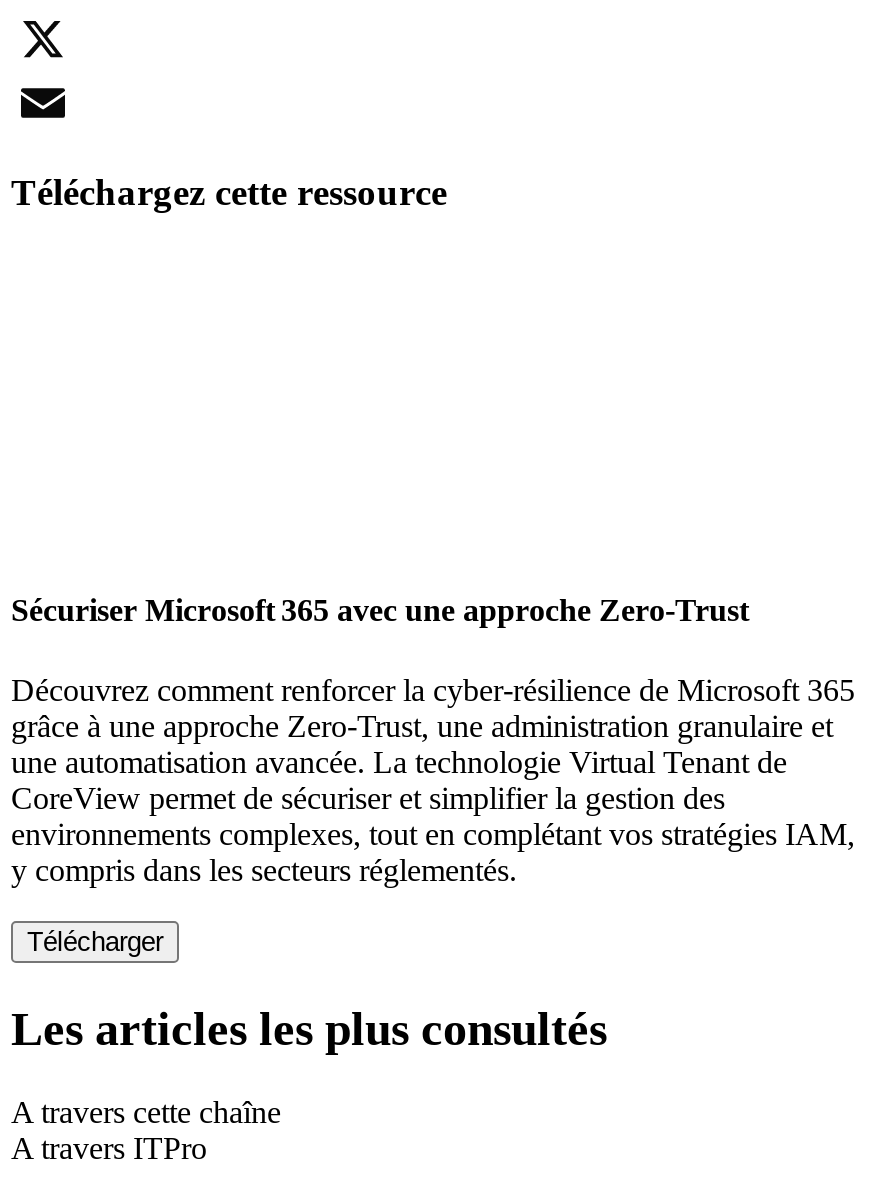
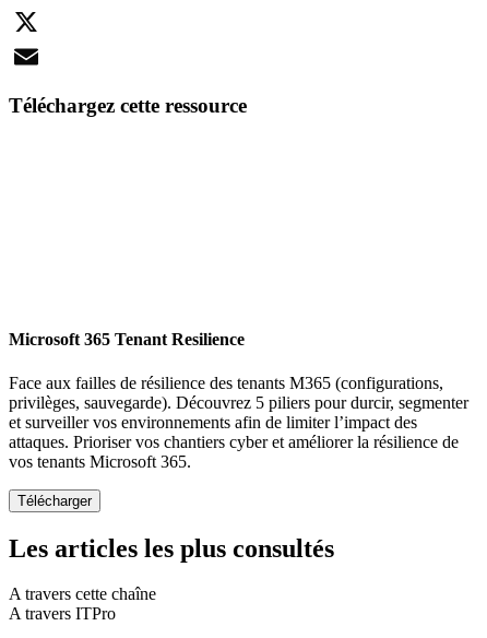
- Sécuriser Microsoft 365 avec une approche Zero-Trust
+ Microsoft 365 Tenant Resilience

- Découvrez comment renforcer la cyber-résilience de Microsoft 365
- grâce à une approche Zero-Trust, une administration granulaire et
- une automatisation avancée. La technologie Virtual Tenant de
- CoreView permet de sécuriser et simplifier la gestion des
- environnements complexes, tout en complétant vos stratégies IAM,
- y compris dans les secteurs réglementés.
+ Face aux failles de résilience des tenants M365 (configurations,
+ privilèges, sauvegarde). Découvrez 5 piliers pour durcir, segmenter
+ et surveiller vos environnements afin de limiter l’impact des
+ attaques. Prioriser vos chantiers cyber et améliorer la résilience de
+ vos tenants Microsoft 365.
